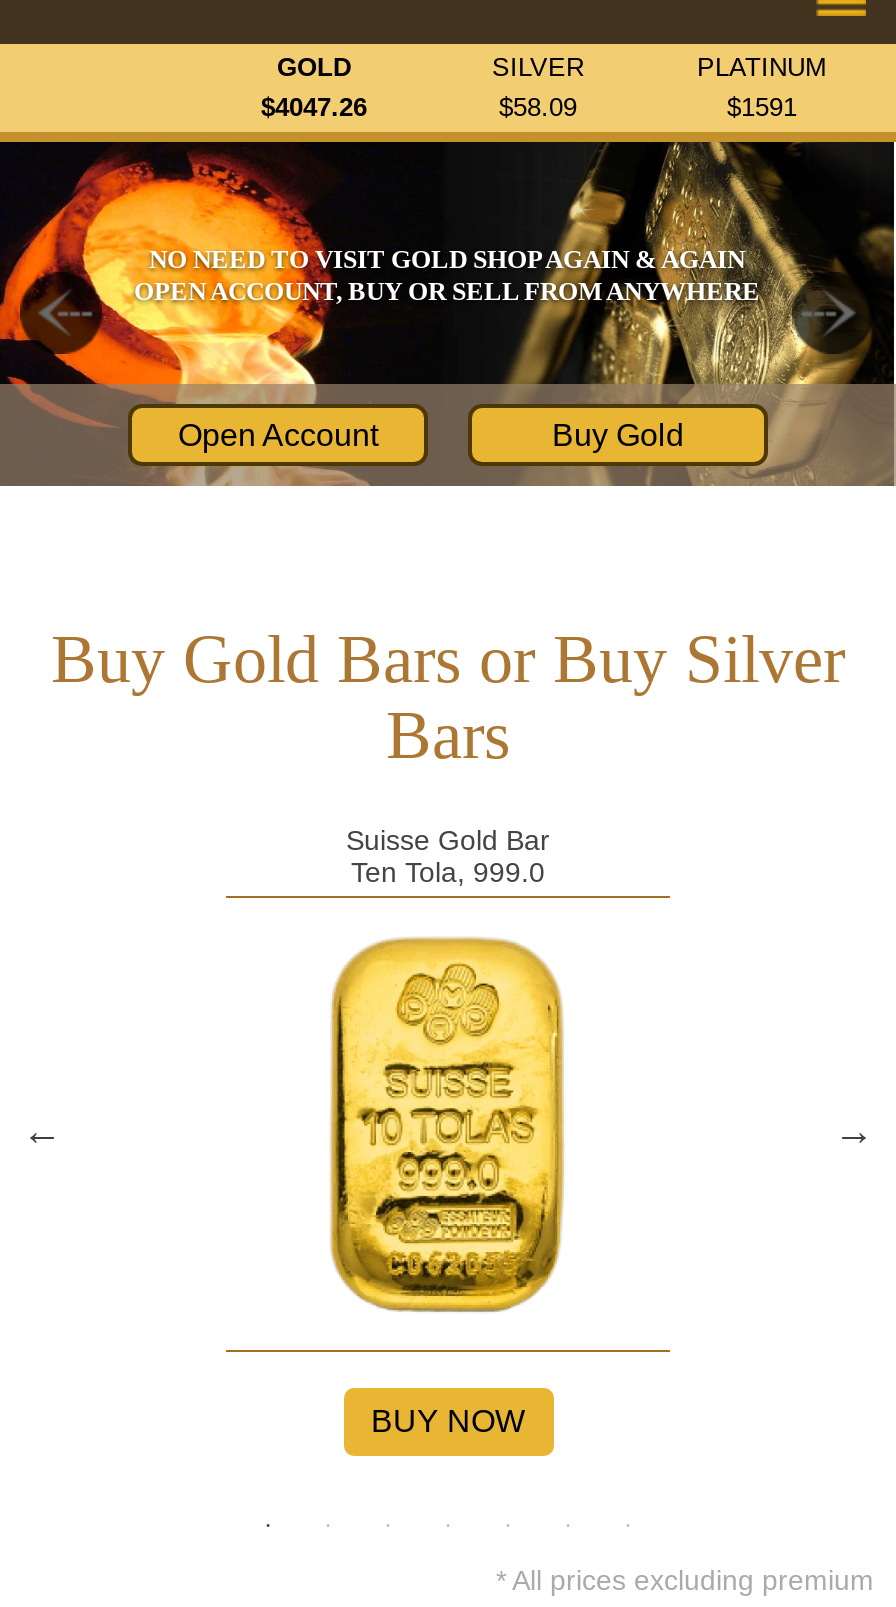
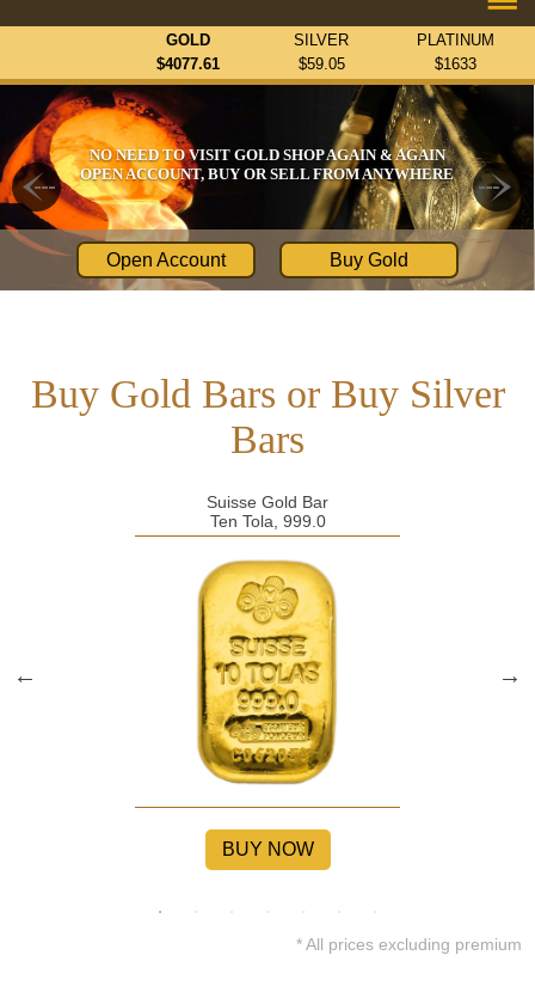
- $4047.26
+ $4077.61

- $58.09
+ $59.05

- $1591
+ $1633
